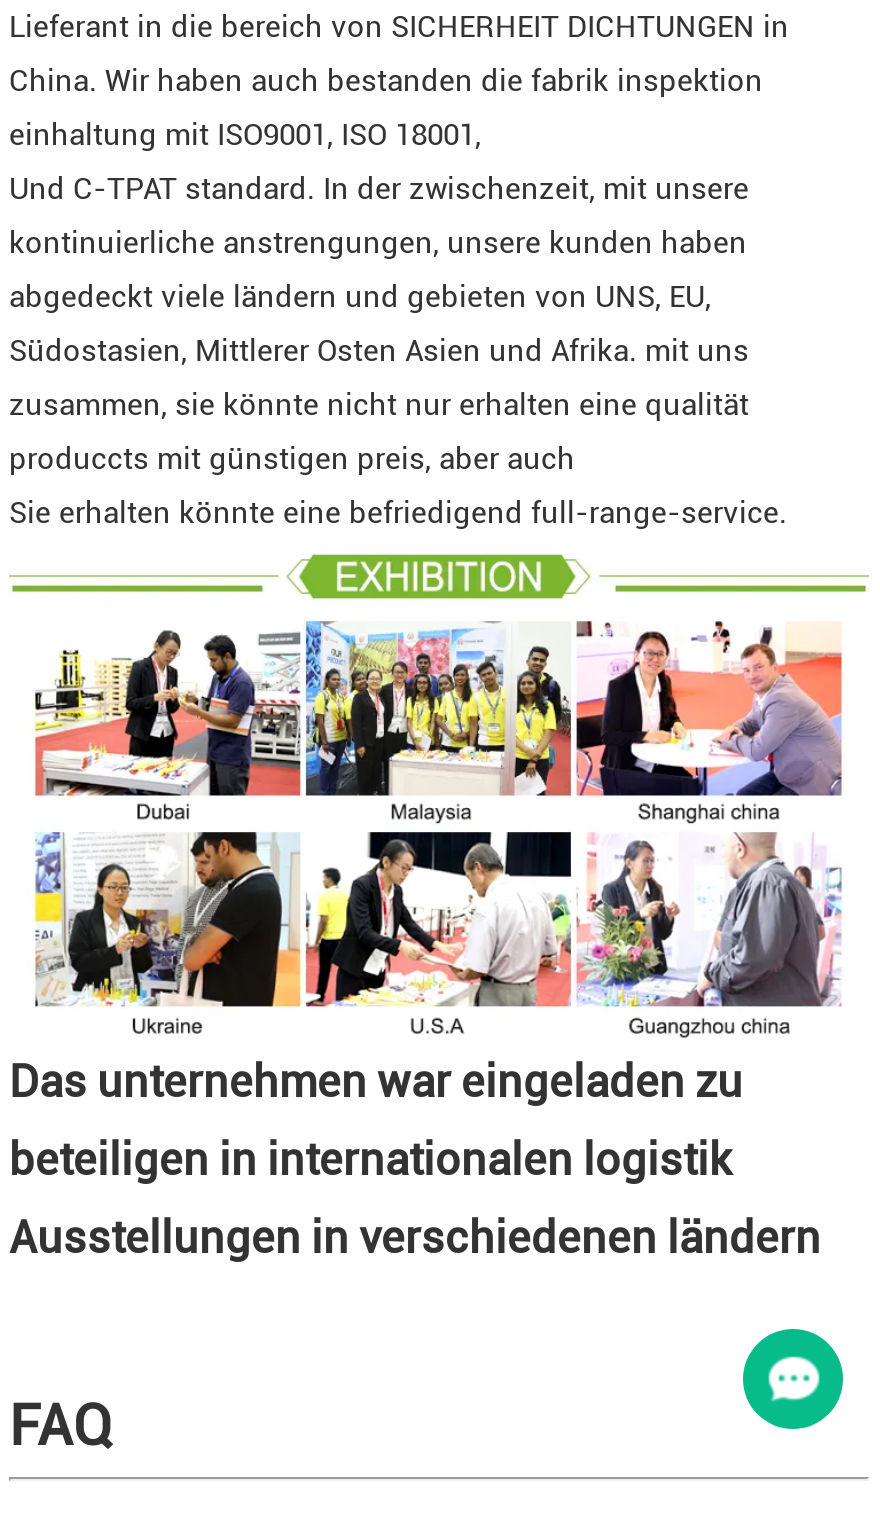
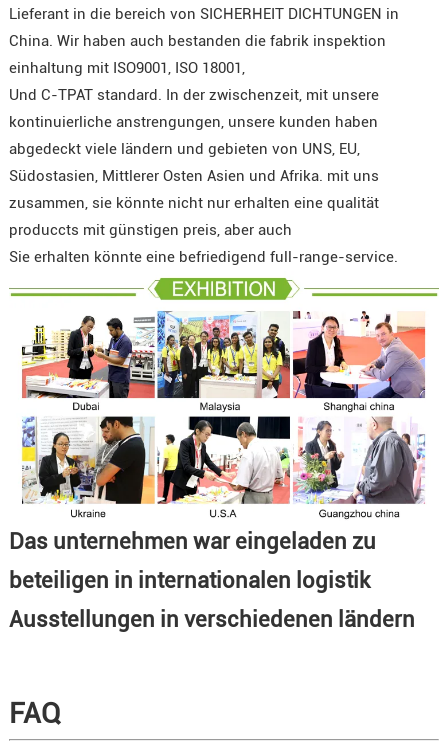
- [image]
